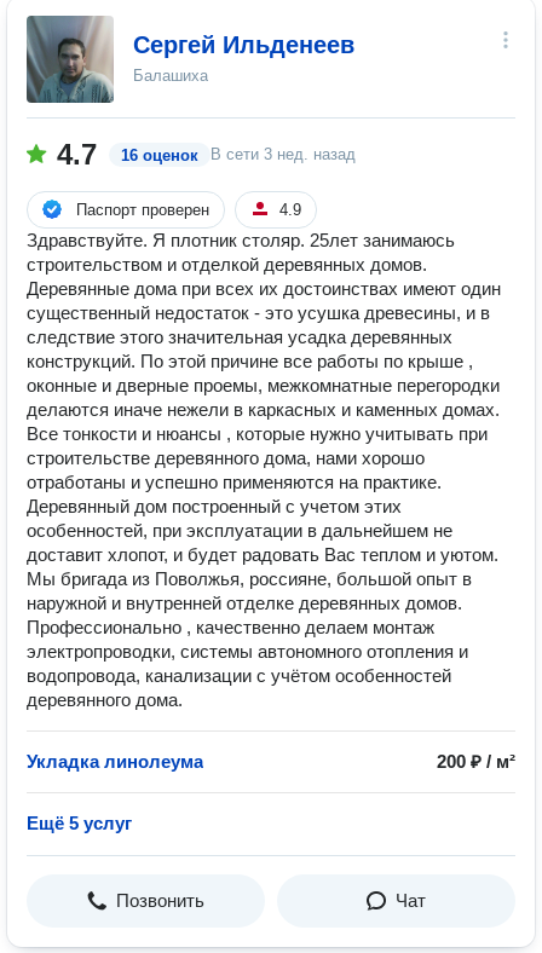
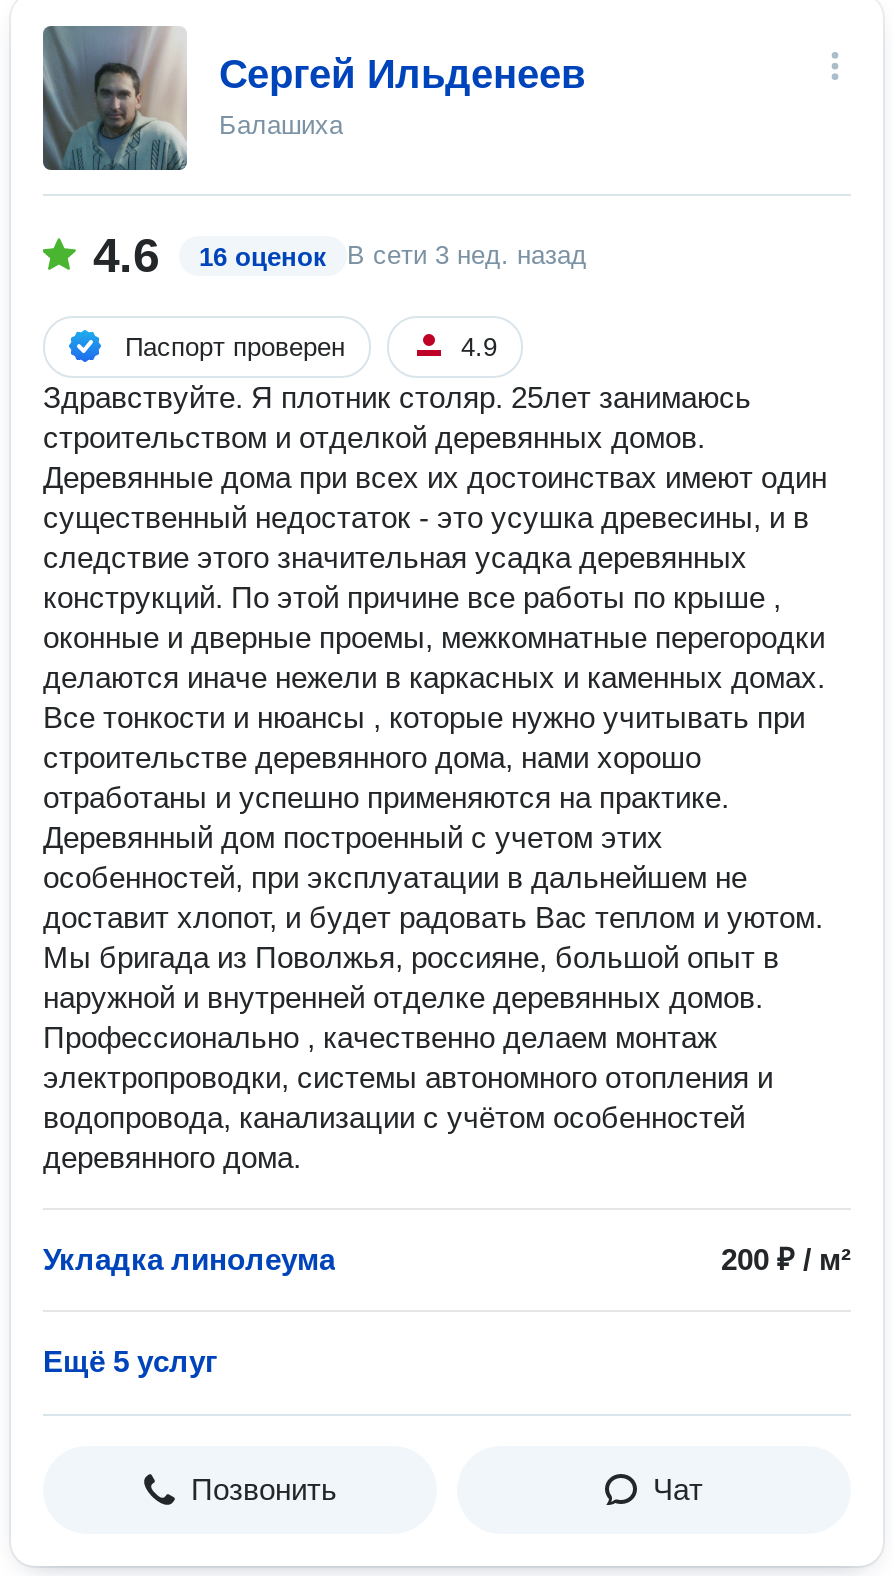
- 4.7
+ 4.6
